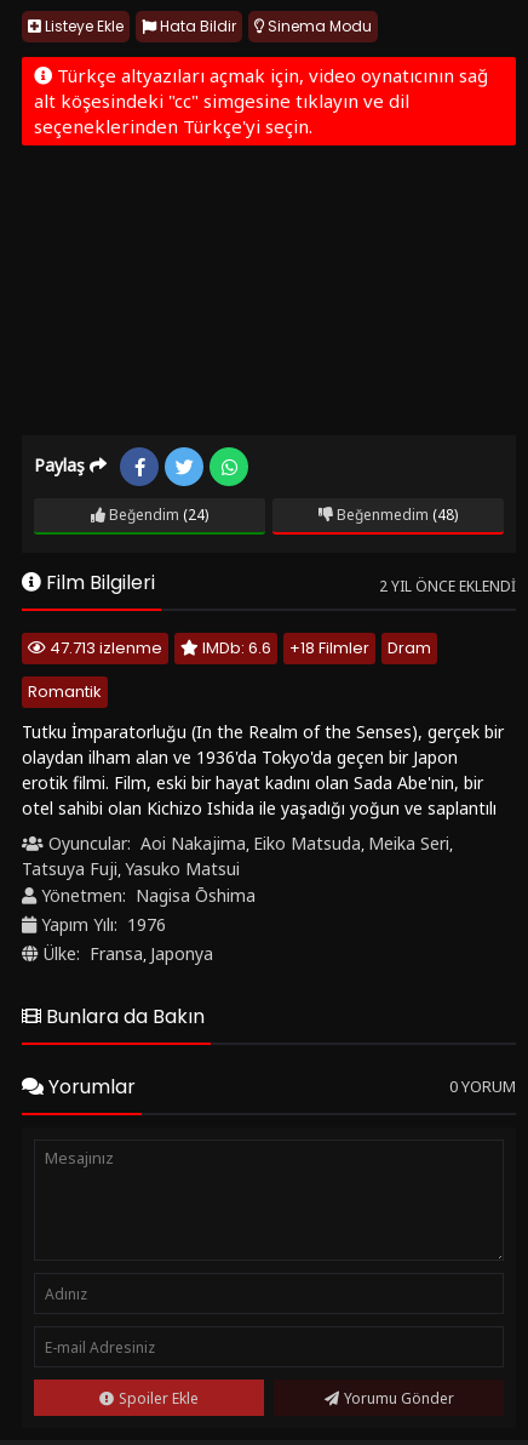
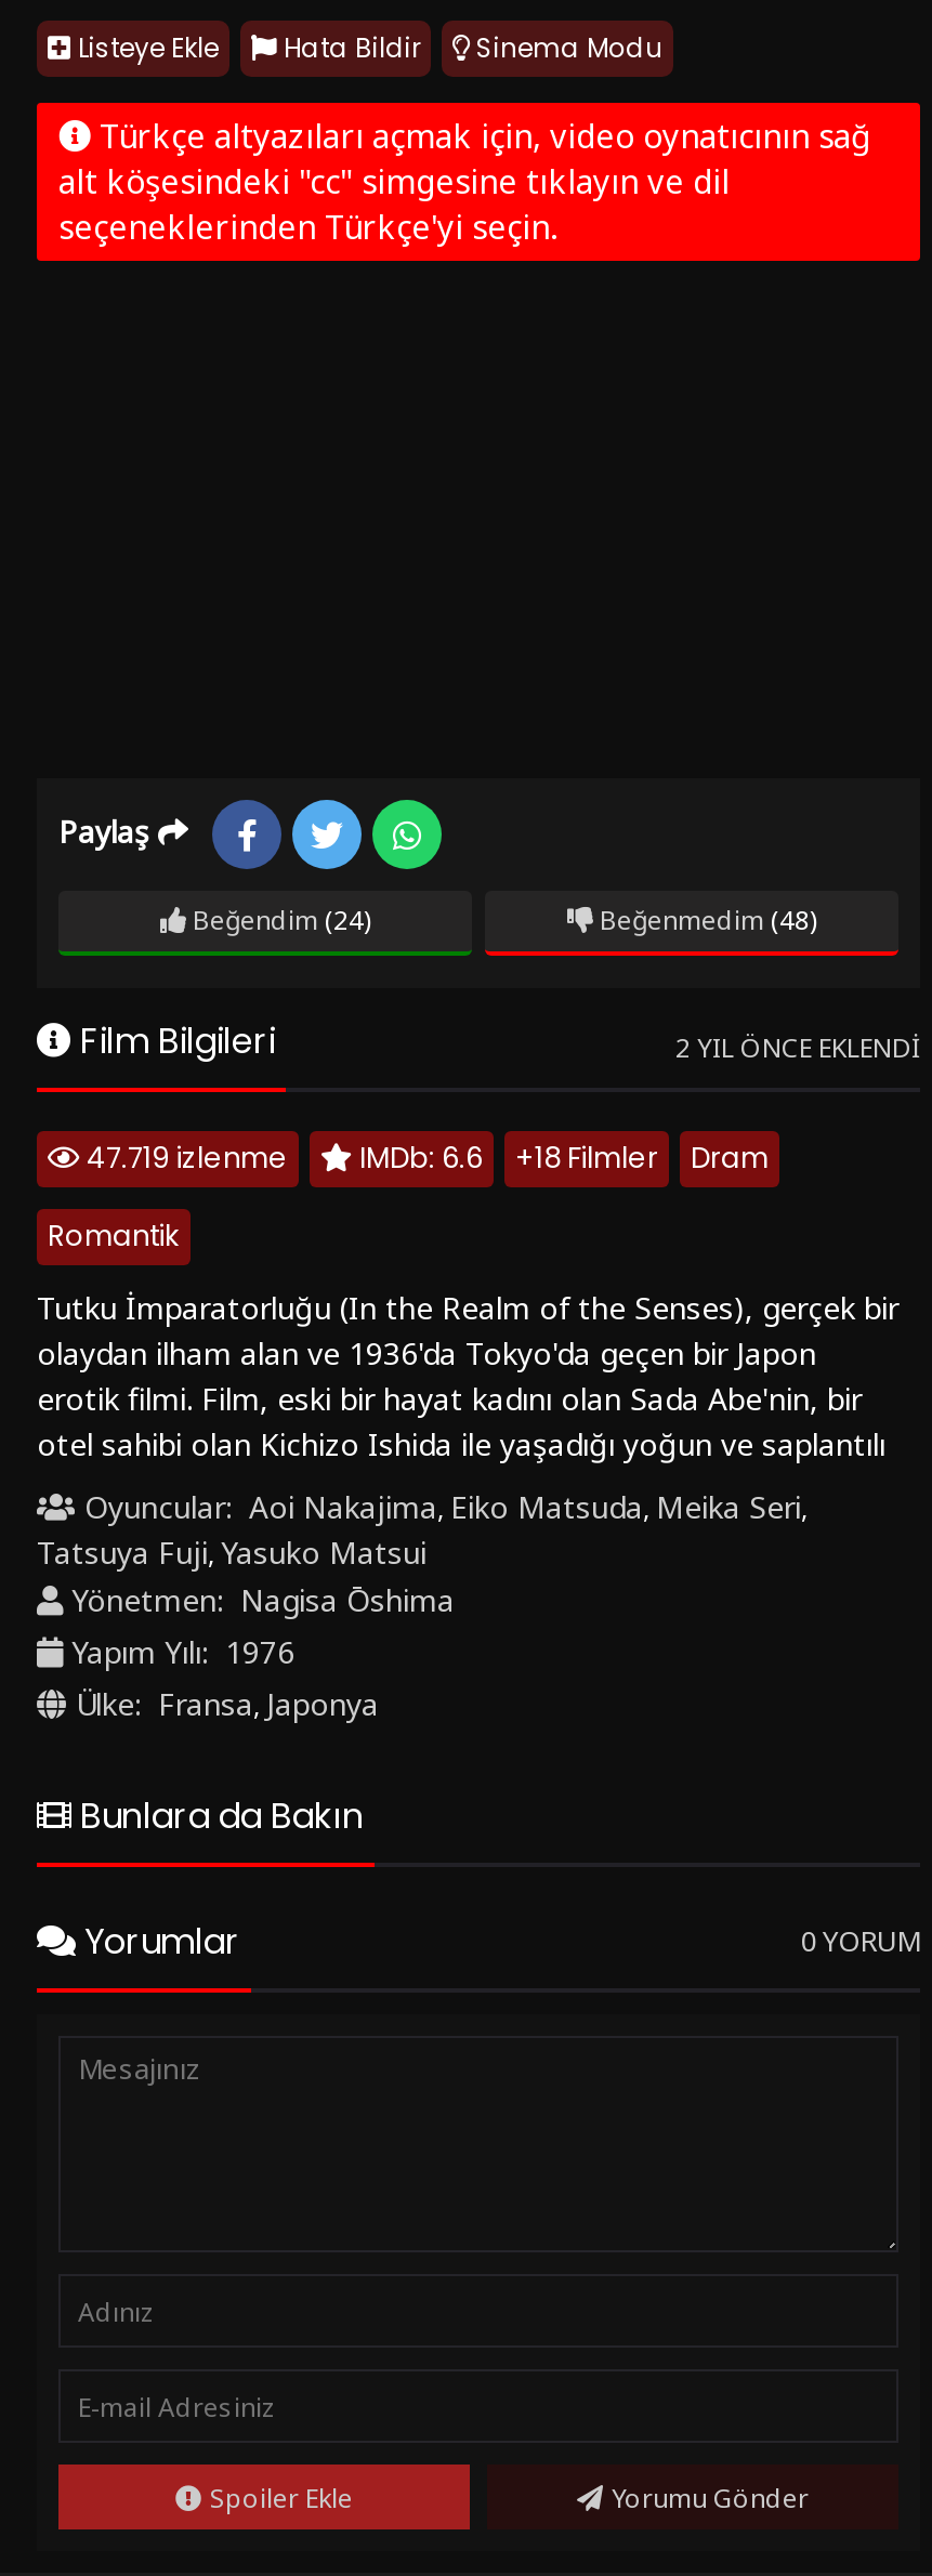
- 47.713 izlenme IMDb: 6.6 +18 Filmler Dram
+ 47.719 izlenme IMDb: 6.6 +18 Filmler Dram
